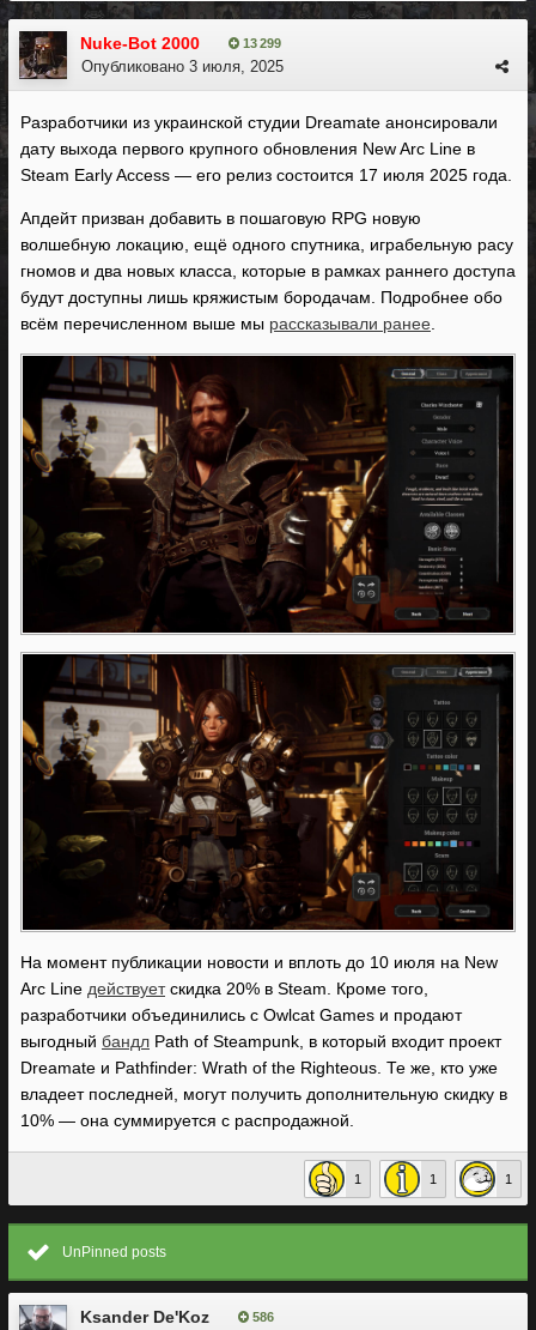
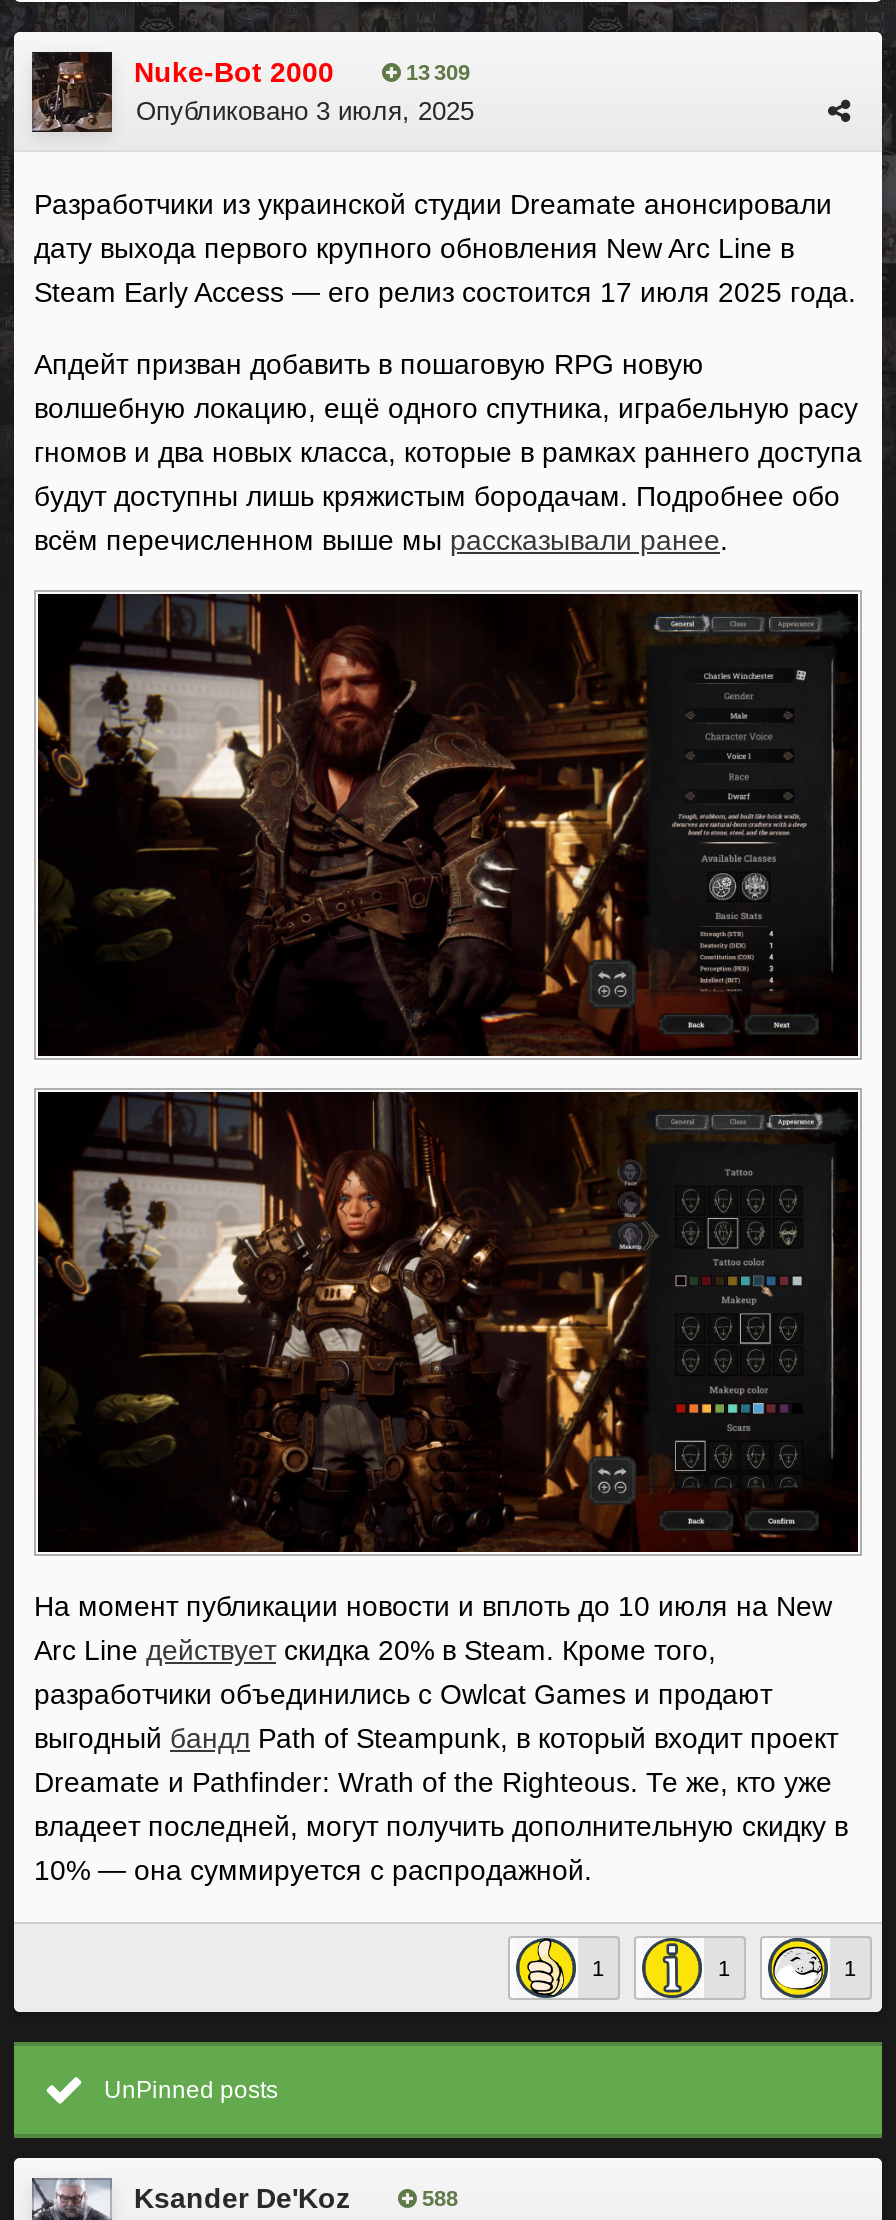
- 13 299
+ 13 309

- 586
+ 588
